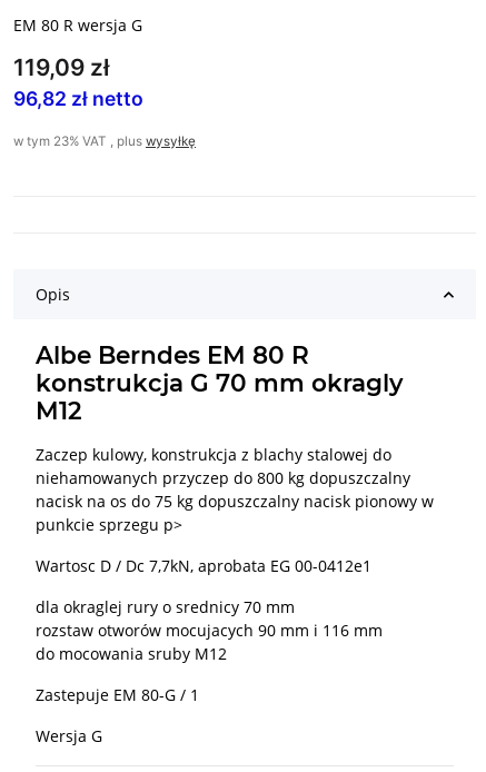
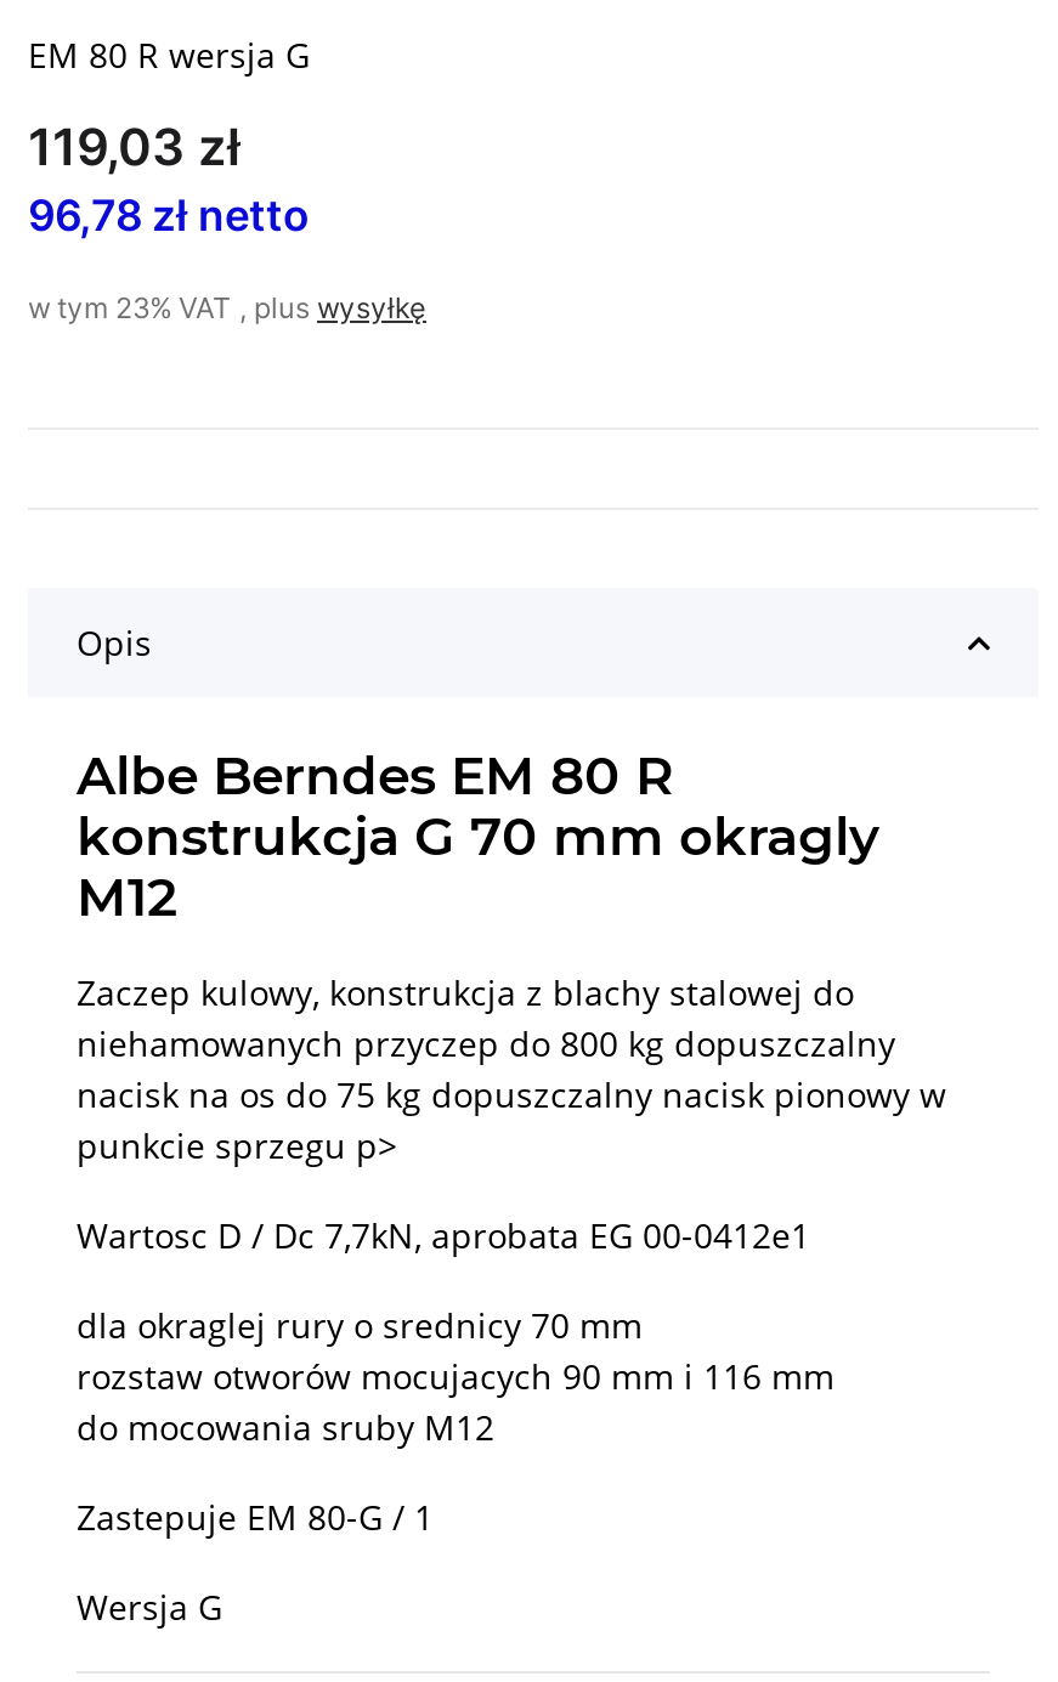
- 119,09 zł
+ 119,03 zł

- 96,82 zł netto
+ 96,78 zł netto
